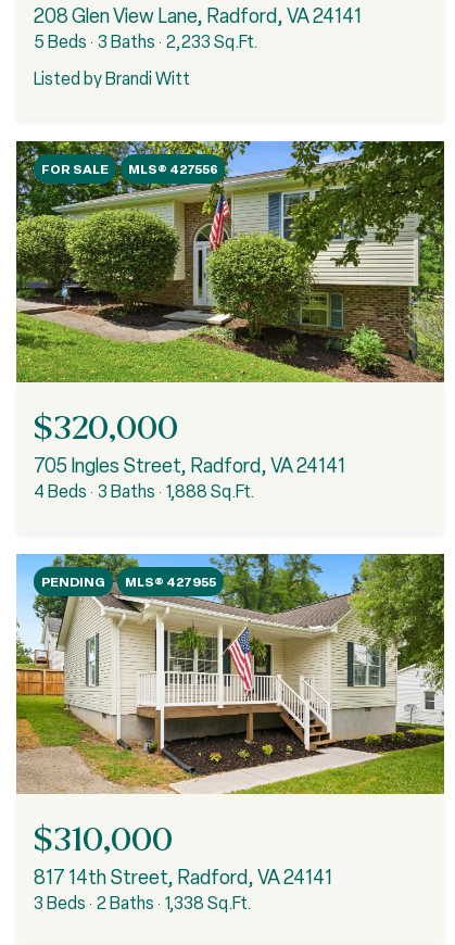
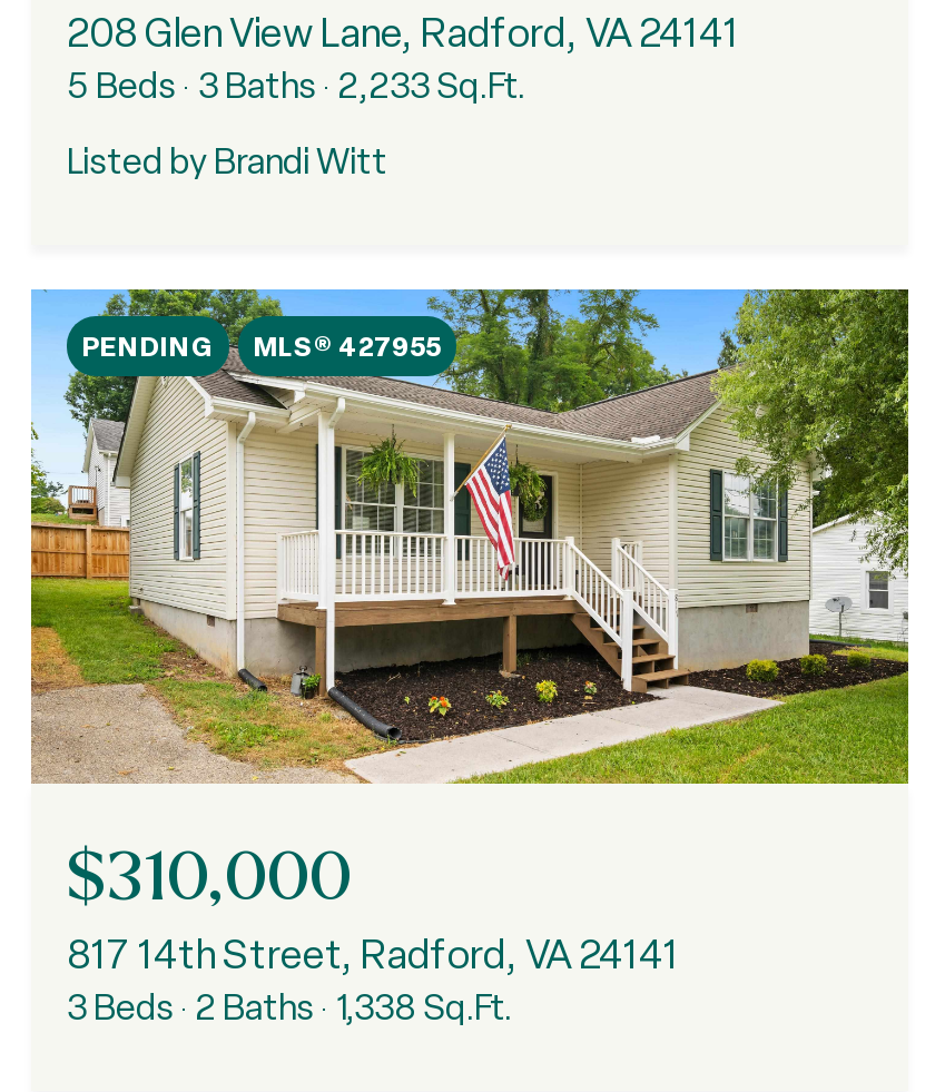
- [image]
- FOR SALE
- MLS® 427556

- $320,000
- 705 Ingles Street, Radford, VA 24141
- 4 Beds 3 Baths 1,888 Sq.Ft.
